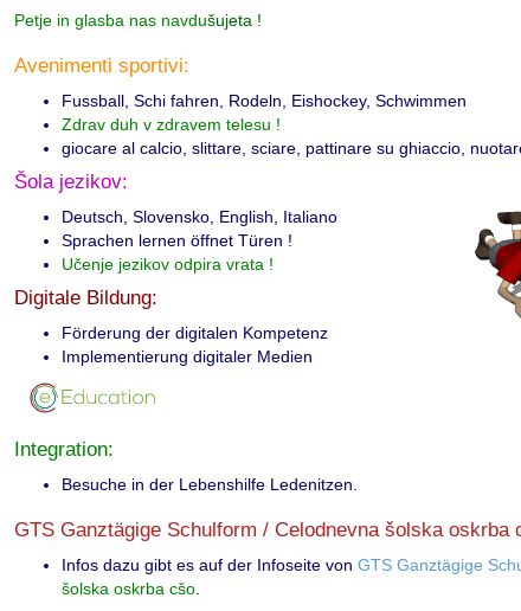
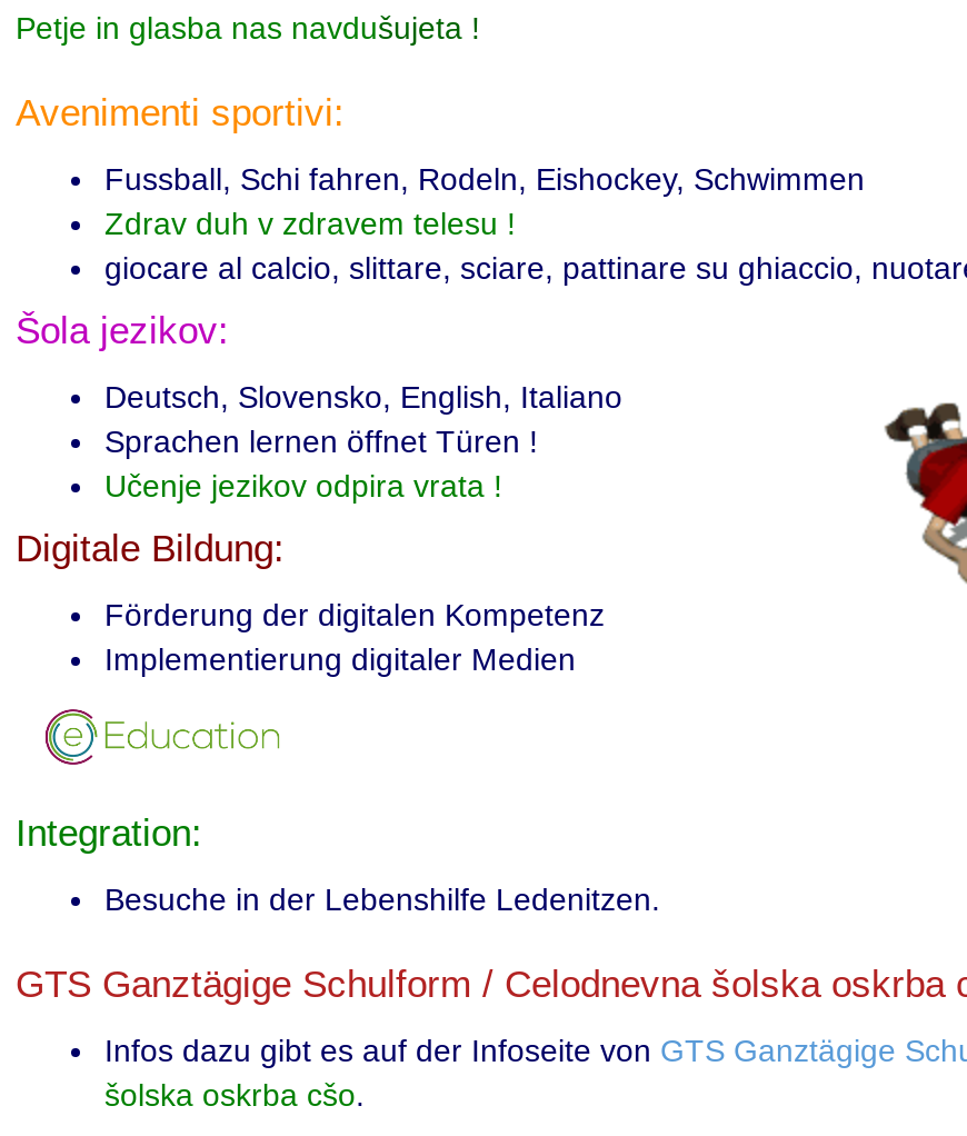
- [image]
+ [image]
